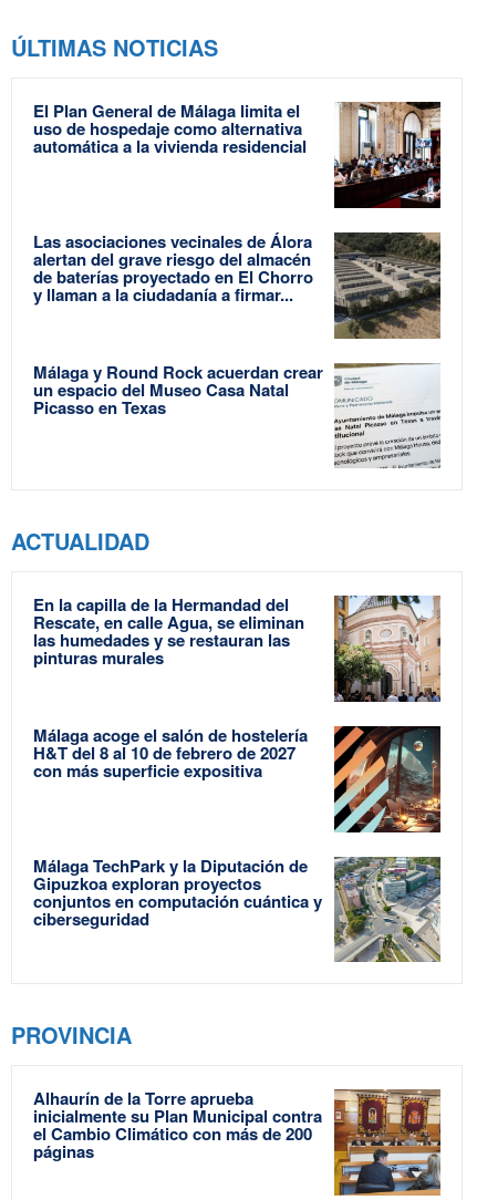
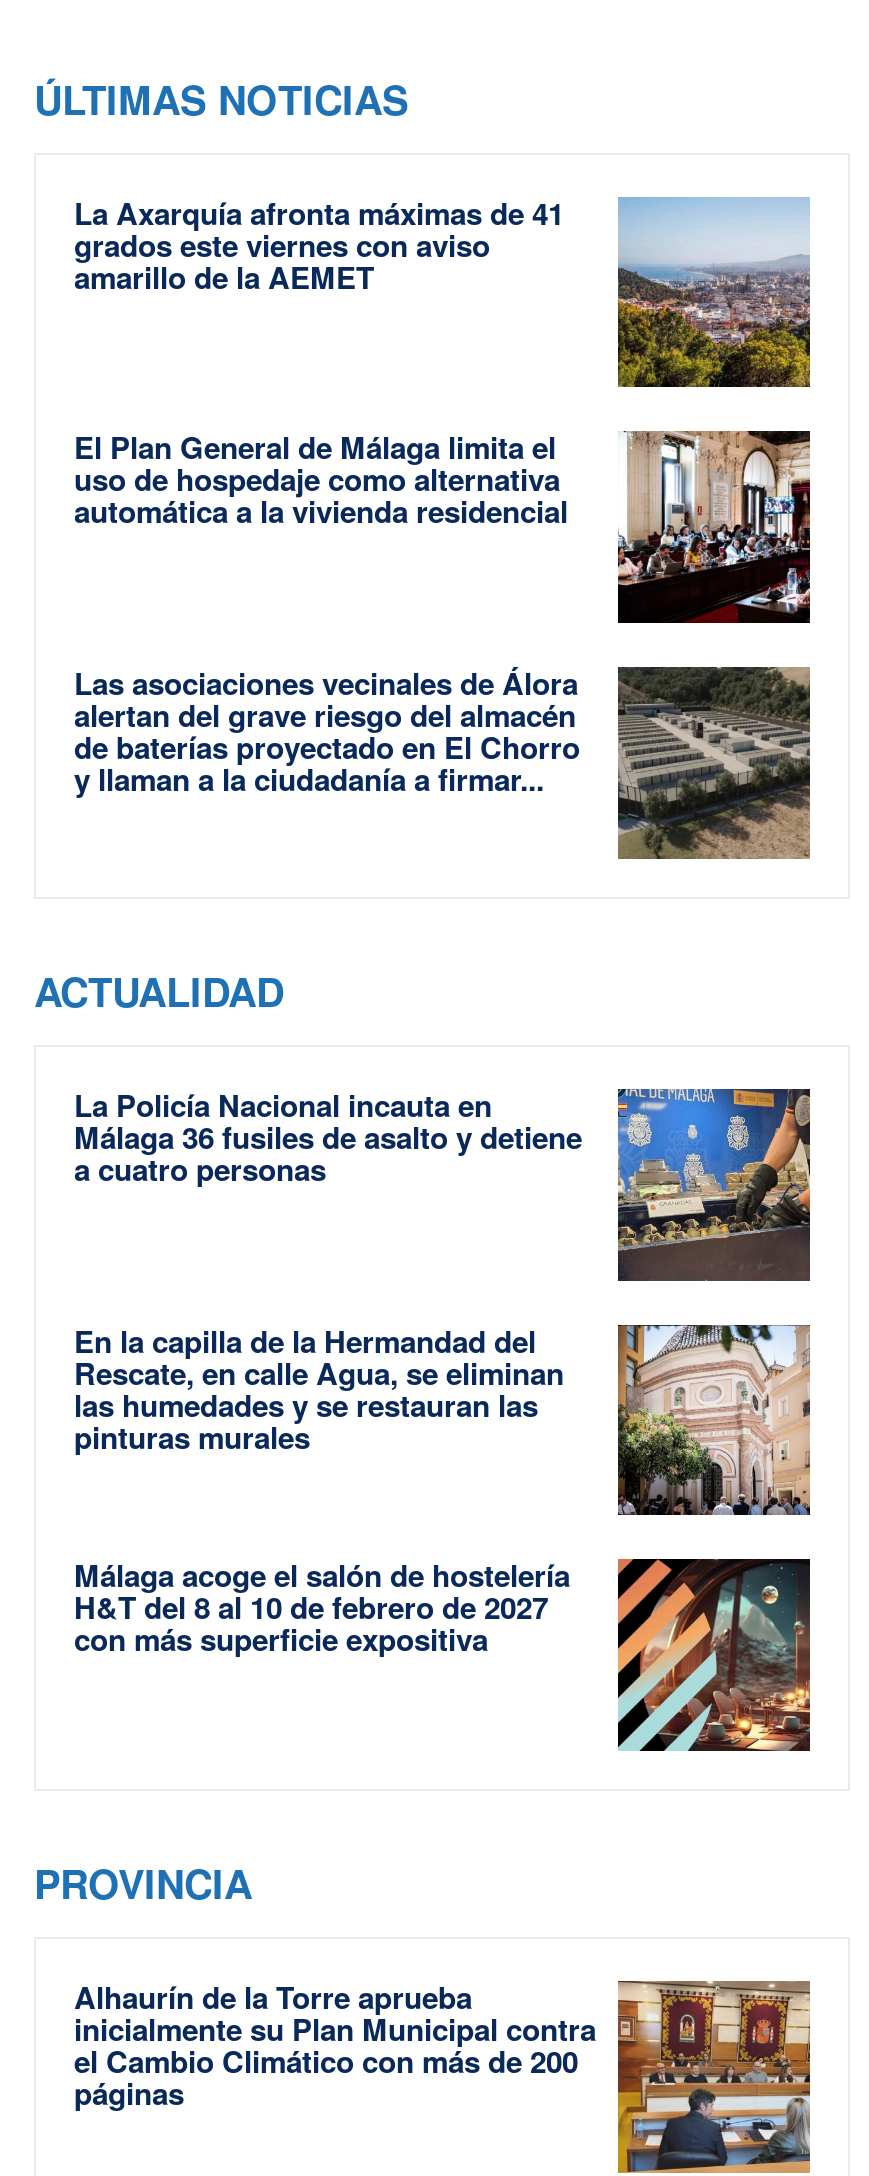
+ [image]
+ La Axarquía afronta máximas de 41
+ grados este viernes con aviso
+ amarillo de la AEMET

moved down: [image] | El Plan General de Málaga limita el | uso de hospedaje como alternativa | automática a la vivienda residencial | Las asociaciones vecinales de Álora | alertan del grave riesgo del almacén | de baterías proyectado en El Chorro | y llaman a la ciudadanía a firmar...

- [image]
- Málaga y Round Rock acuerdan crear
- un espacio del Museo Casa Natal
- Picasso en Texas

+ [image]
+ La Policía Nacional incauta en
+ Málaga 36 fusiles de asalto y detiene
+ a cuatro personas

moved down: [image] | En la capilla de la Hermandad del | Rescate, en calle Agua, se eliminan | las humedades y se restauran las | pinturas murales | Málaga acoge el salón de hostelería | H&T del 8 al 10 de febrero de 2027 | con más superficie expositiva

- [image]
- Málaga TechPark y la Diputación de
- Gipuzkoa exploran proyectos
- conjuntos en computación cuántica y
- ciberseguridad
